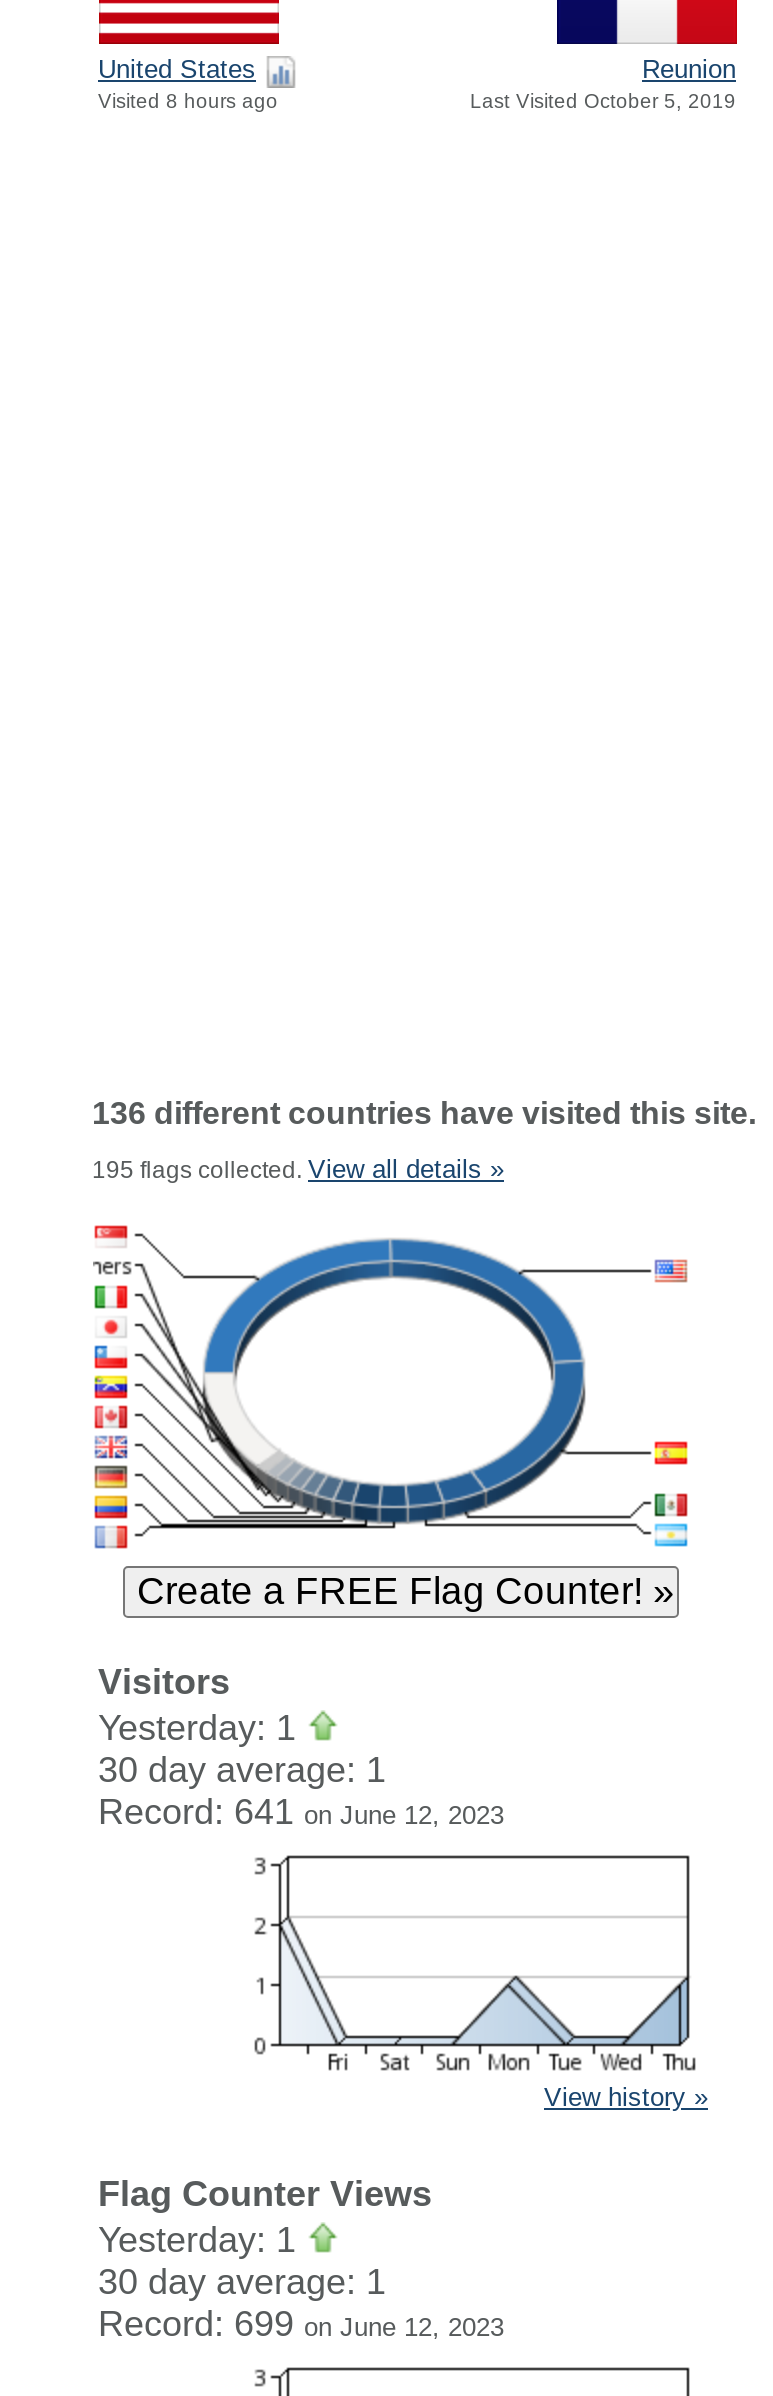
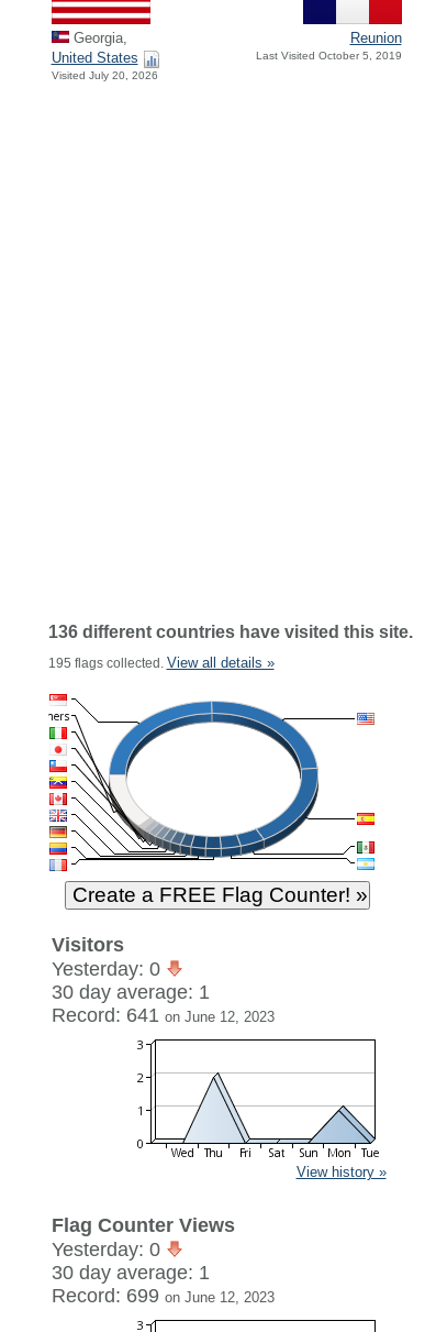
- Visited 8 hours ago
+ Visited July 20, 2026

+ Georgia,

- Yesterday: 1
+ Yesterday: 0

- [image]
+ [image]

- Yesterday: 1
+ Yesterday: 0
